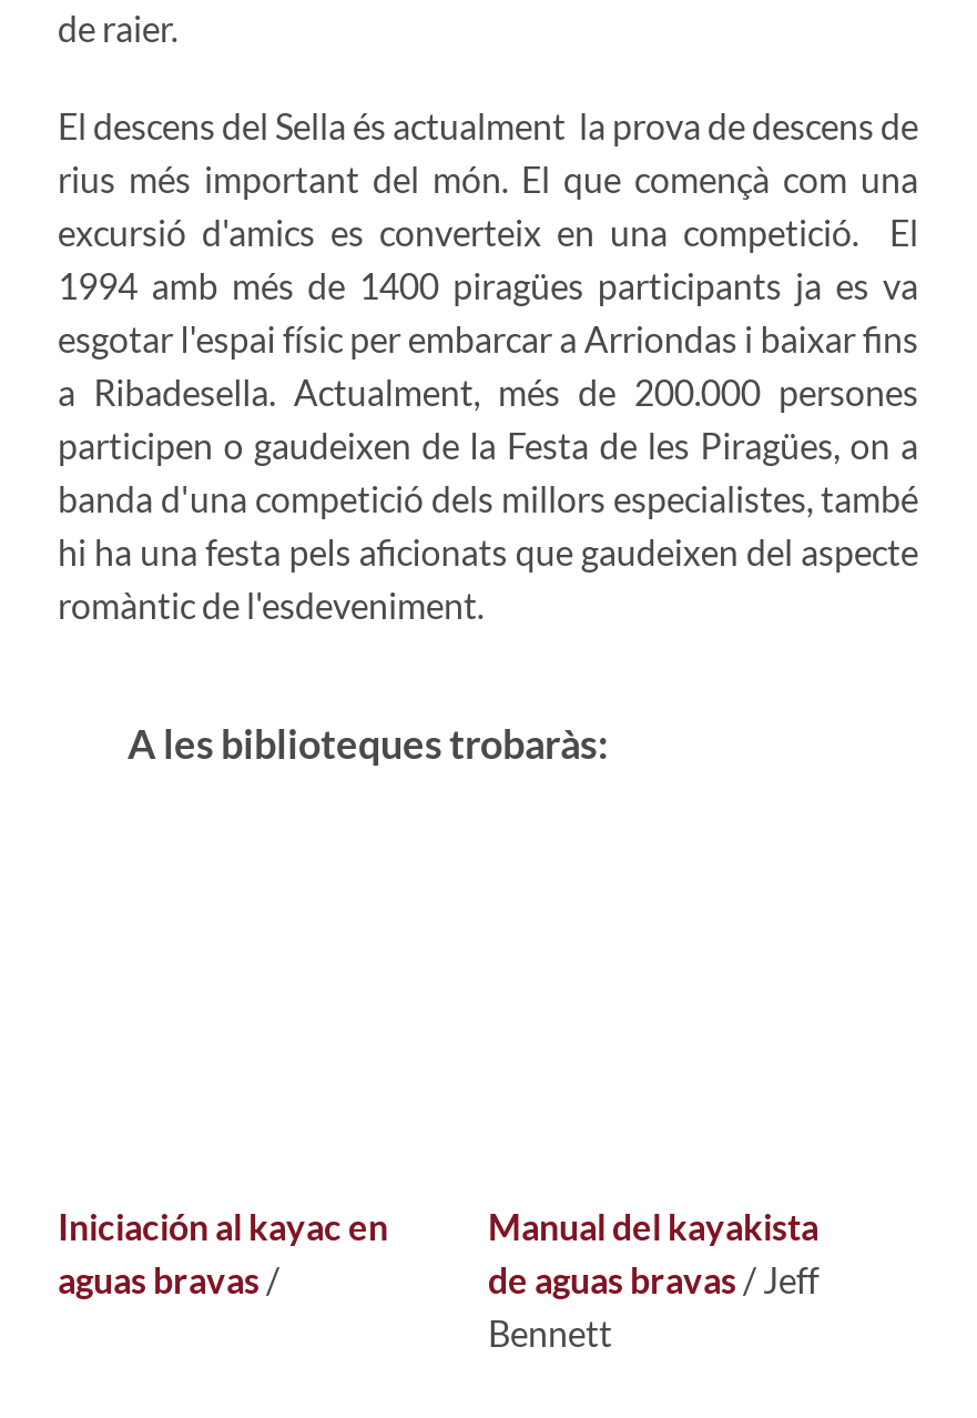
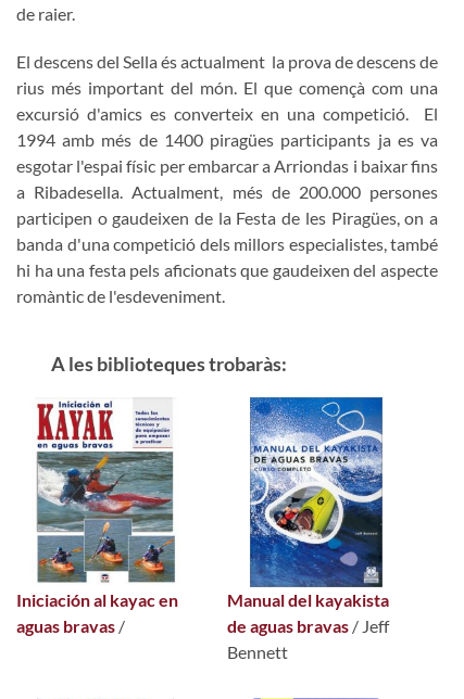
+ [image]

+ [image]
